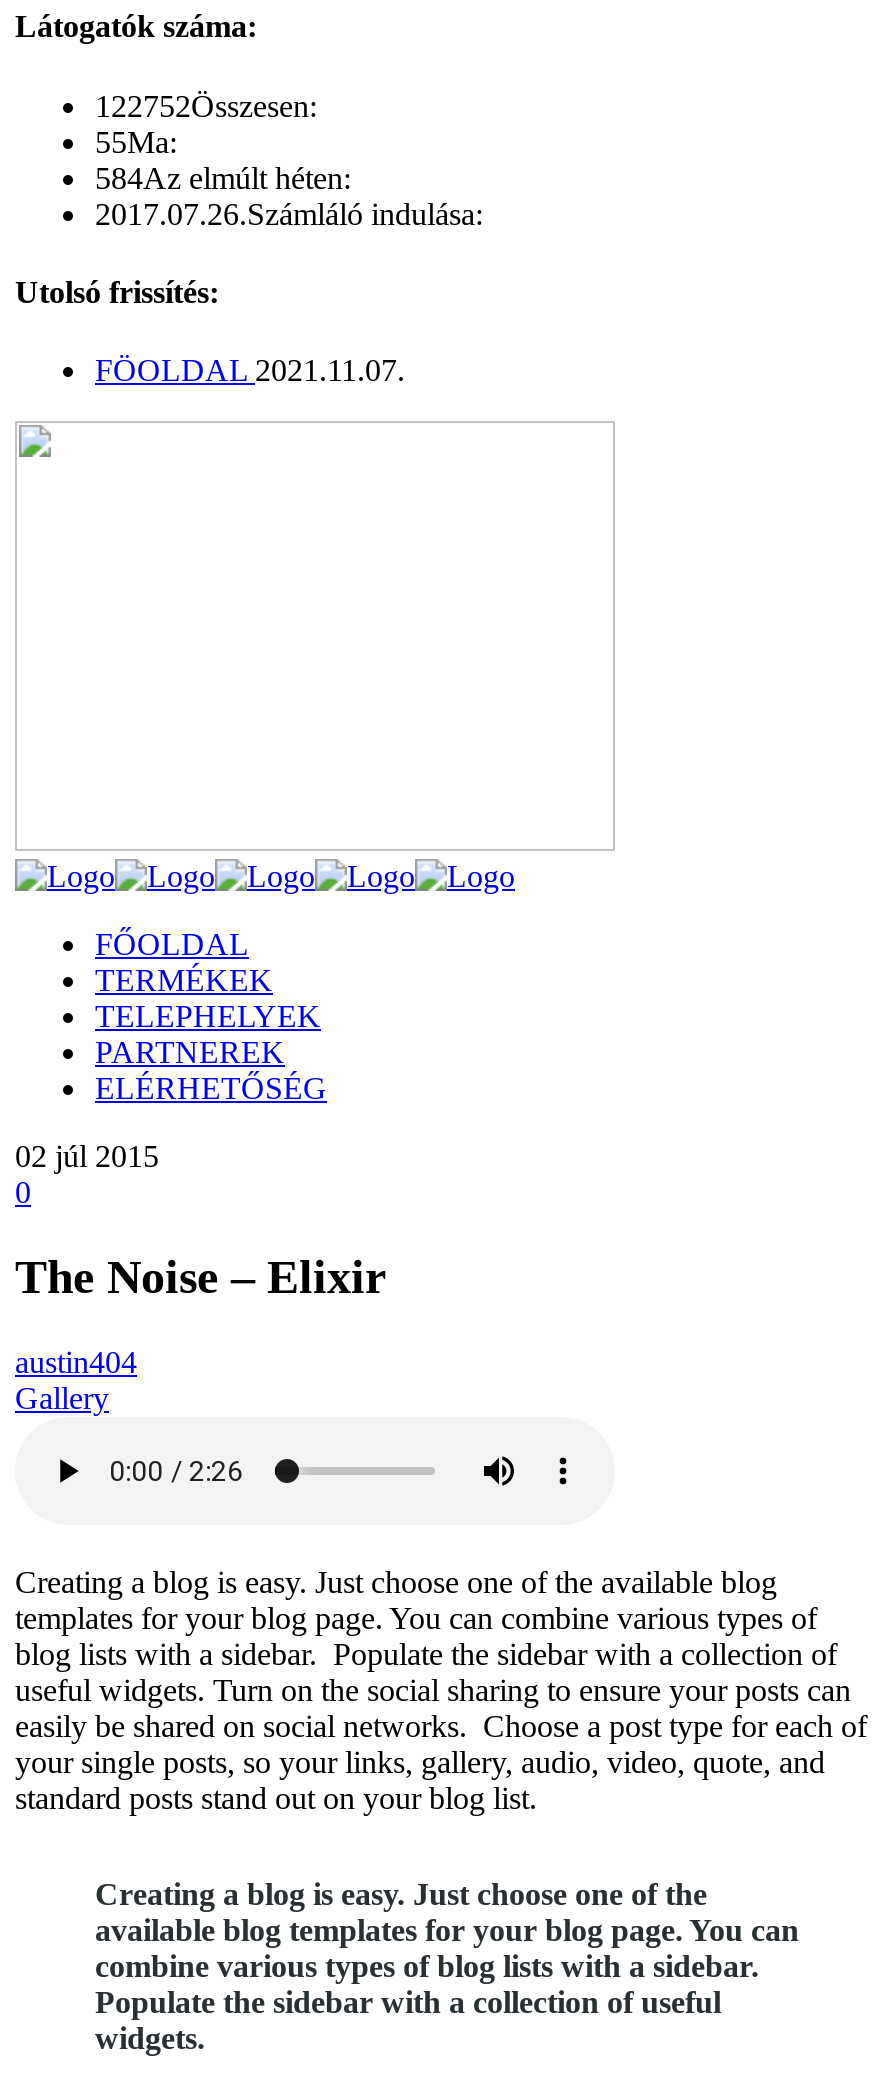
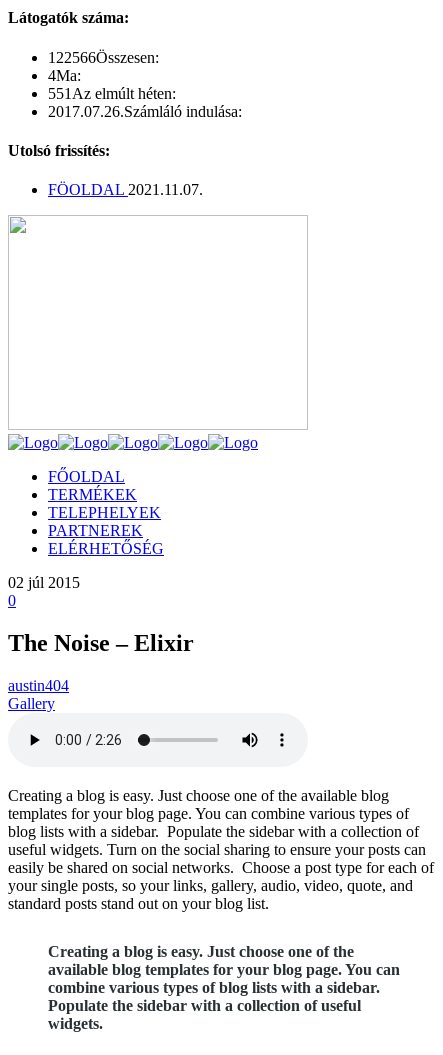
- 122752Összesen:
+ 122566Összesen:

- 55Ma:
+ 4Ma:

- 584Az elmúlt héten:
+ 551Az elmúlt héten:
